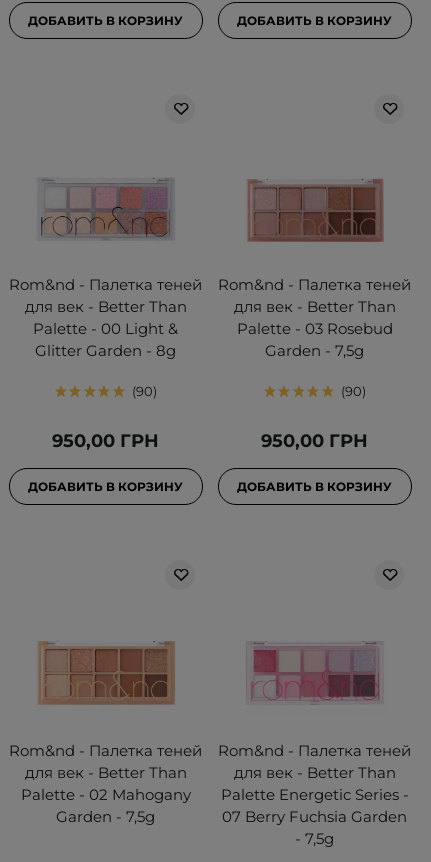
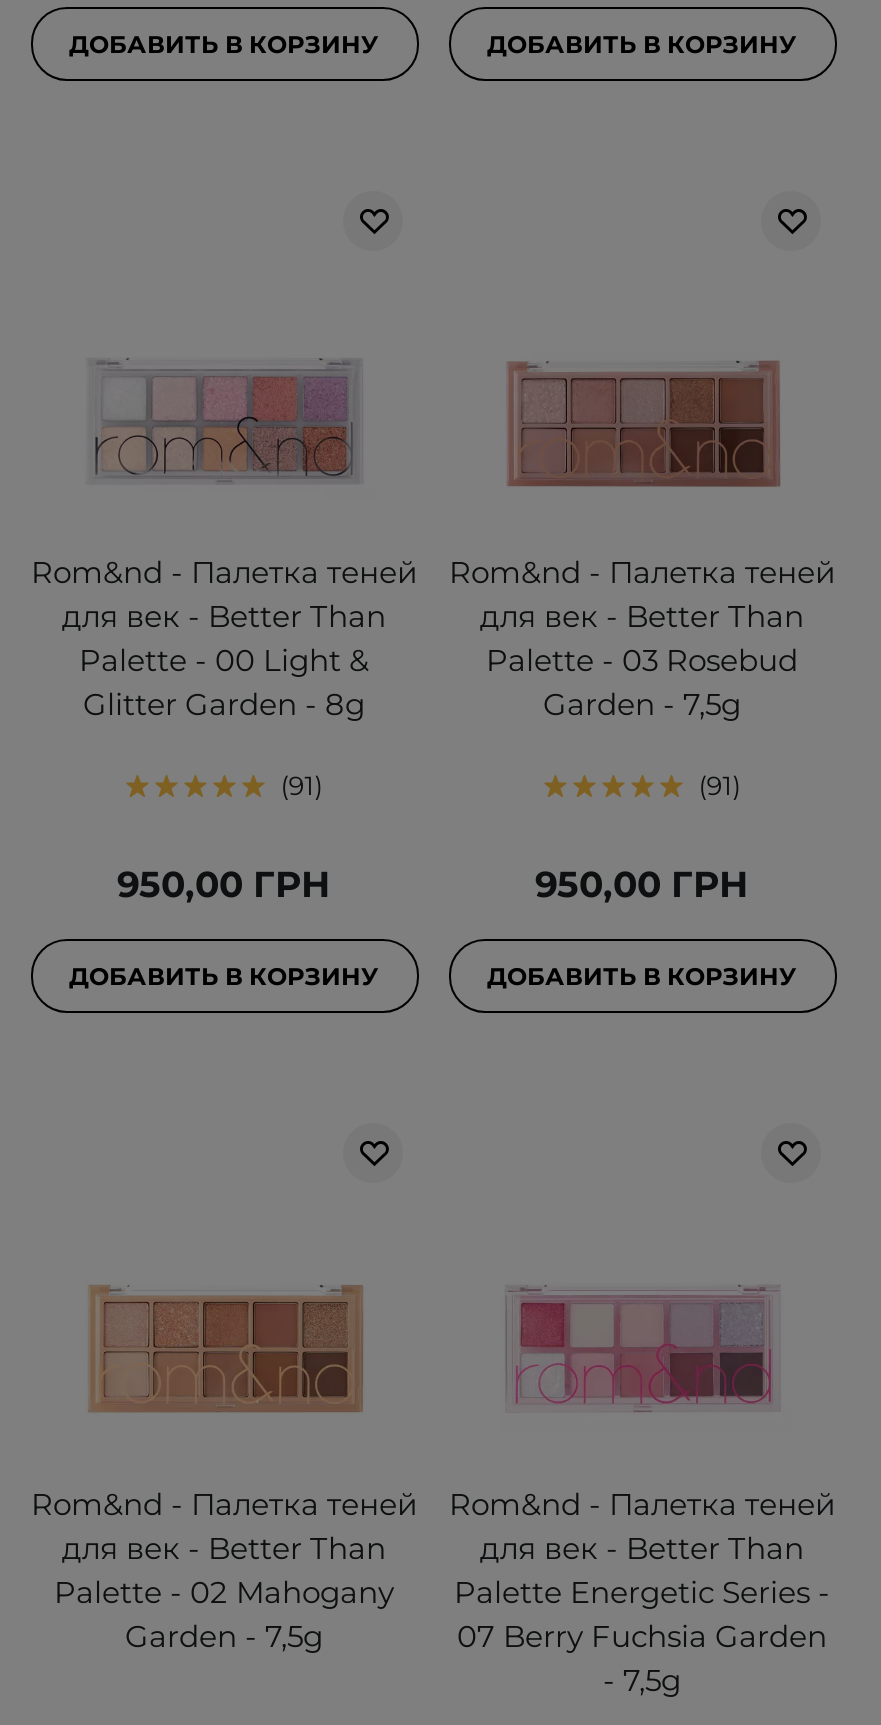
- 90
+ 91

- 90
+ 91
